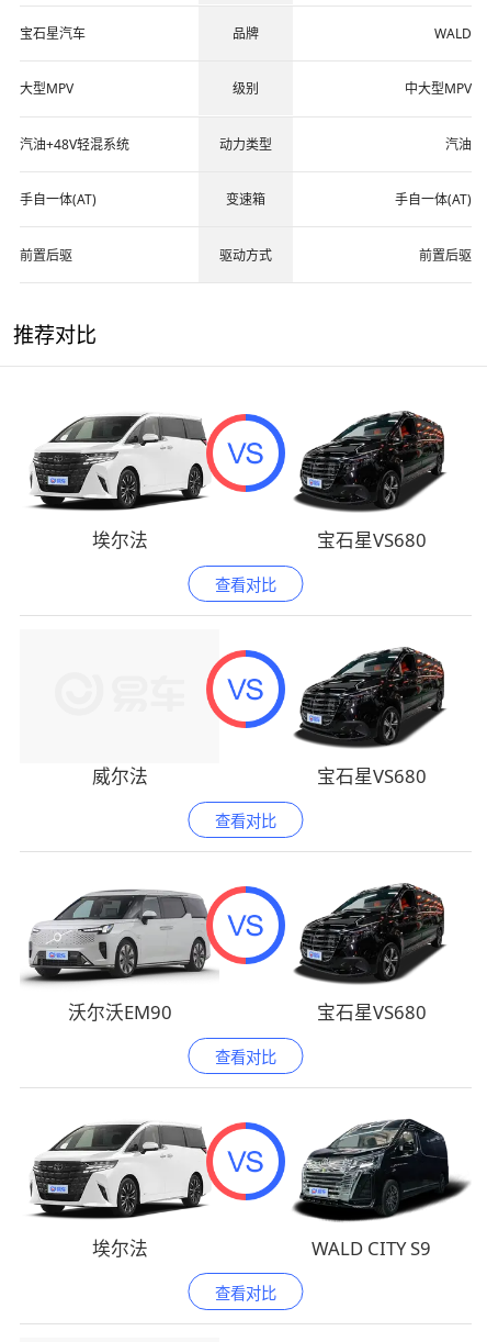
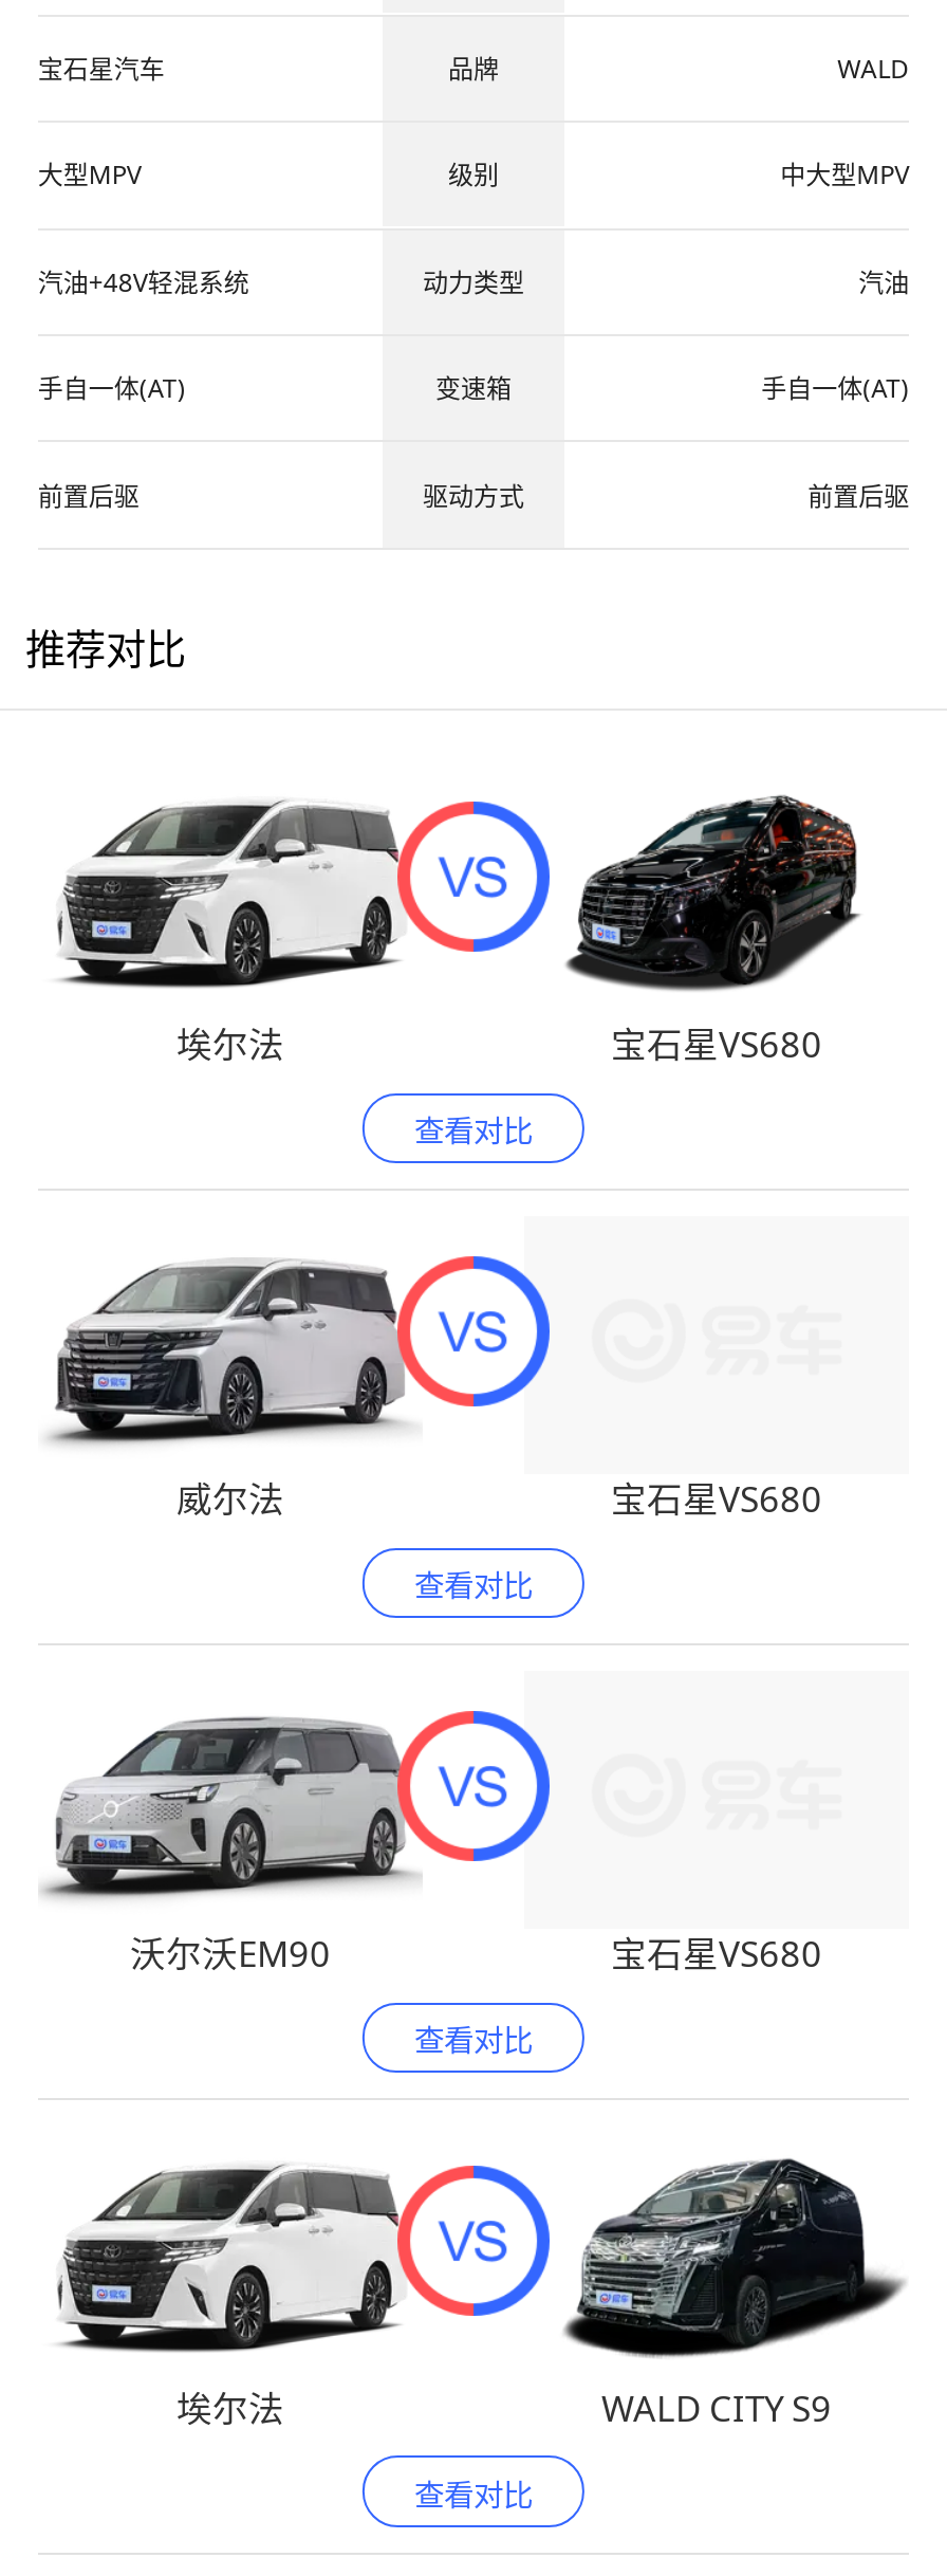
+ [image]

- [image]

- [image]
